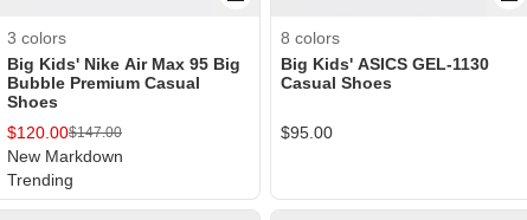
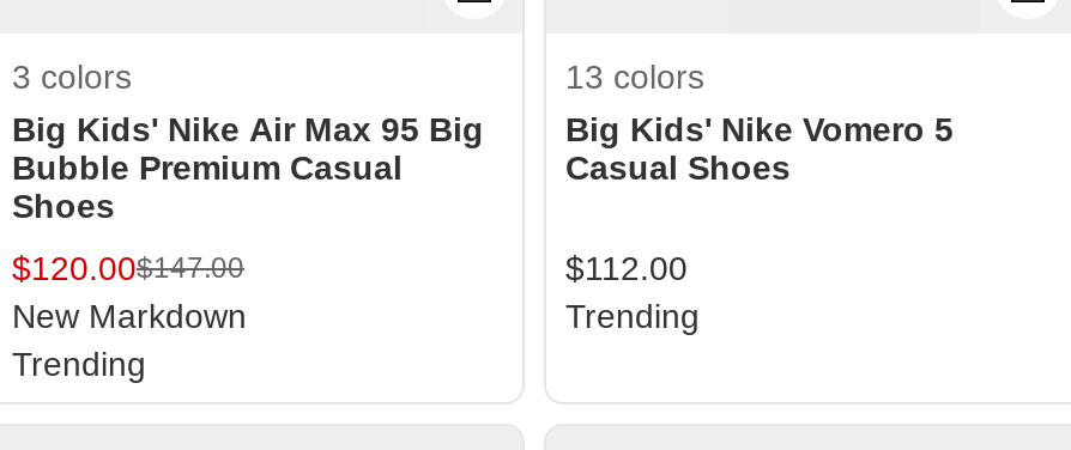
- 8 colors
- Big Kids' ASICS GEL-1130
+ 13 colors
+ Big Kids' Nike Vomero 5

- $95.00
+ $112.00
+ Trending
